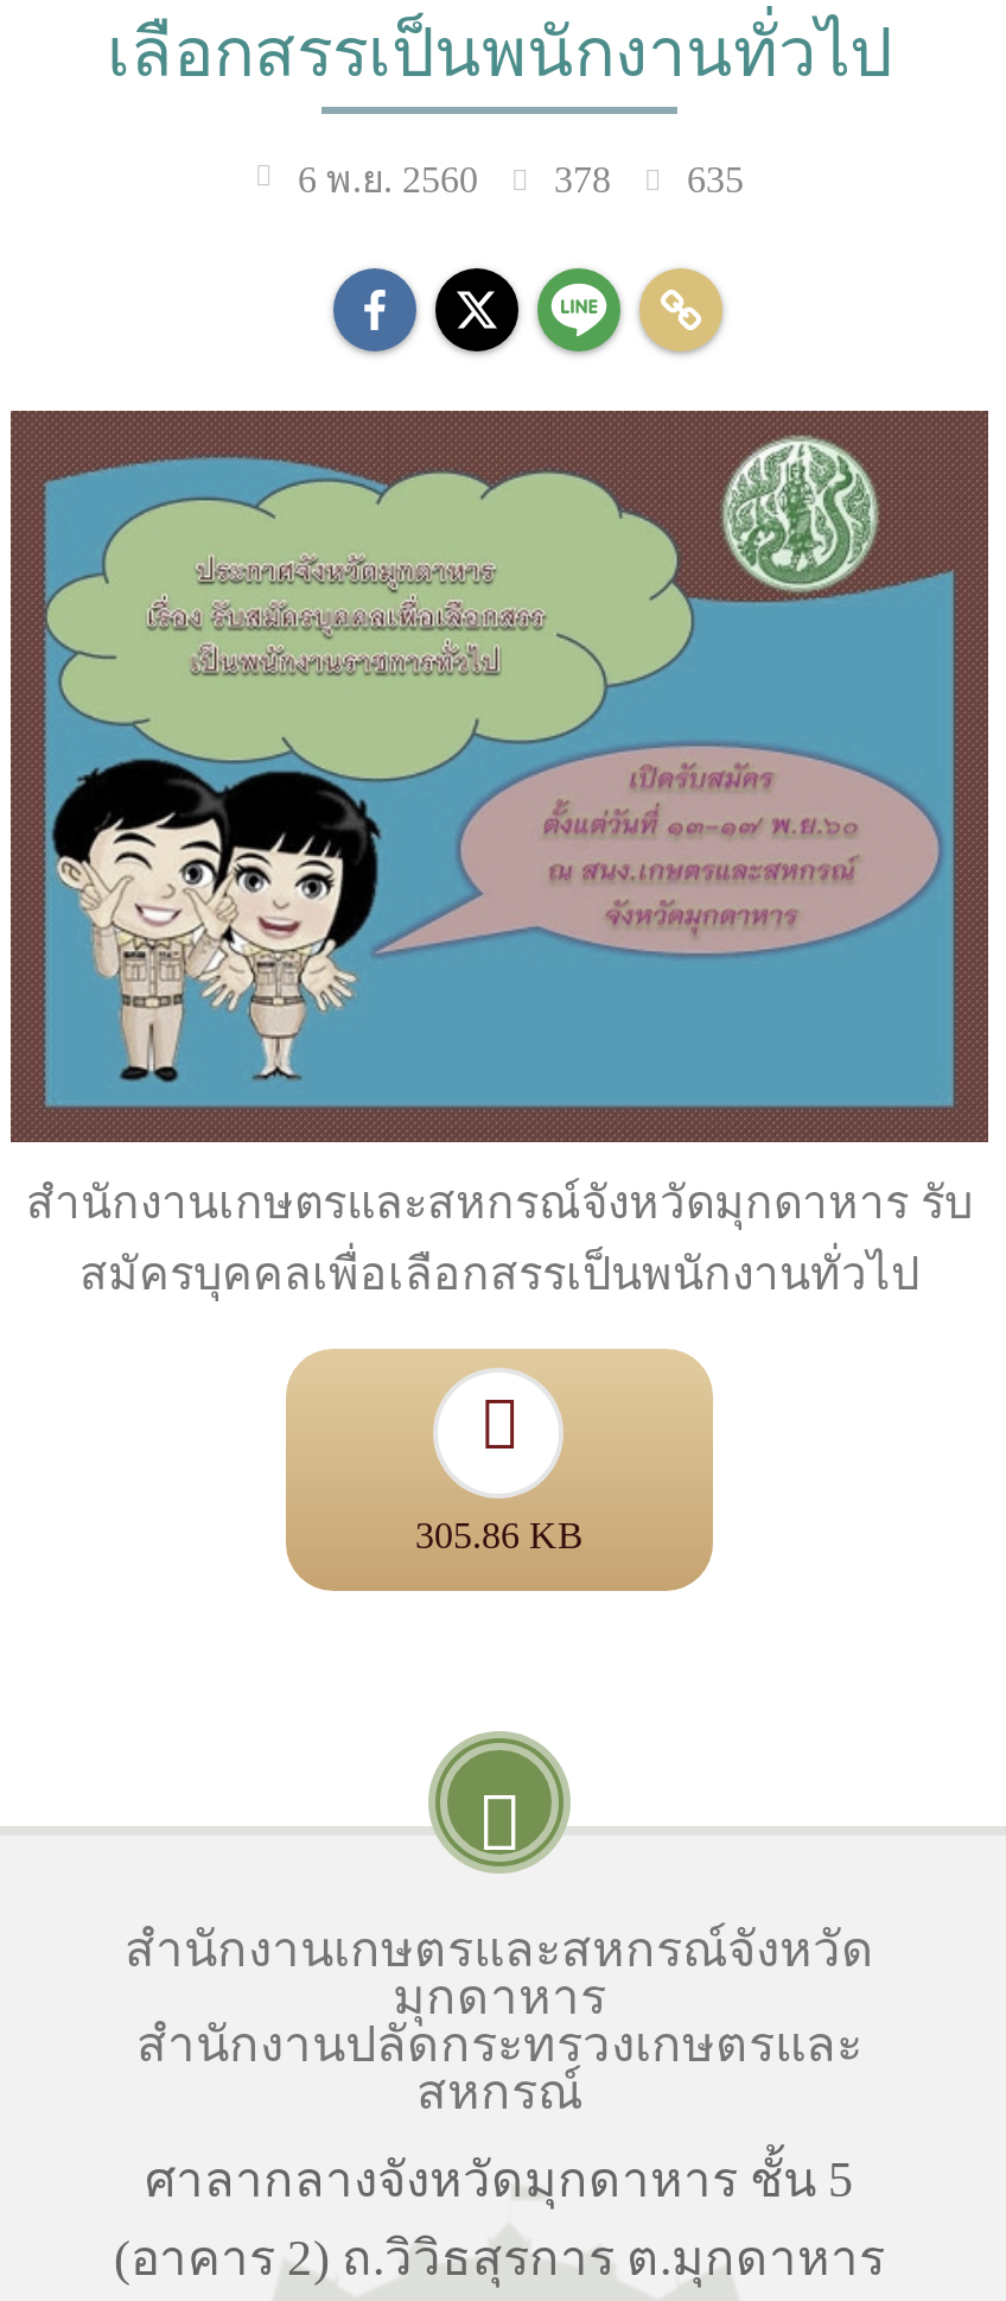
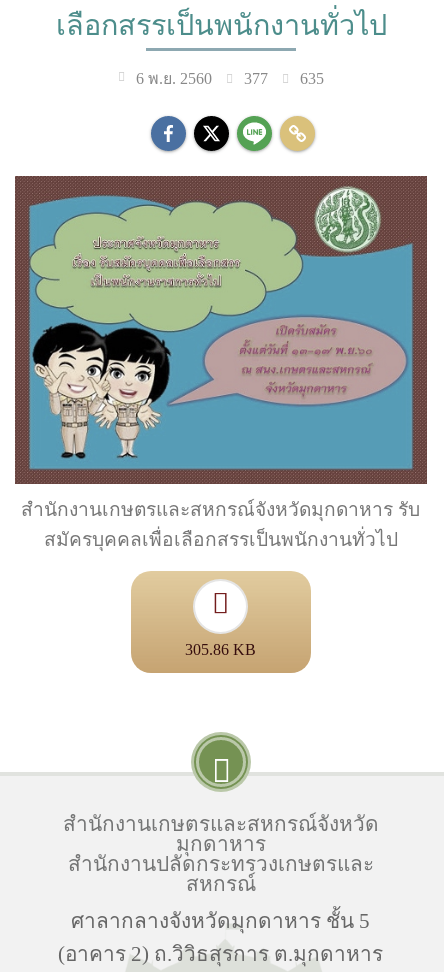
- 6 พ.ย. 2560 378 635
+ 6 พ.ย. 2560 377 635
